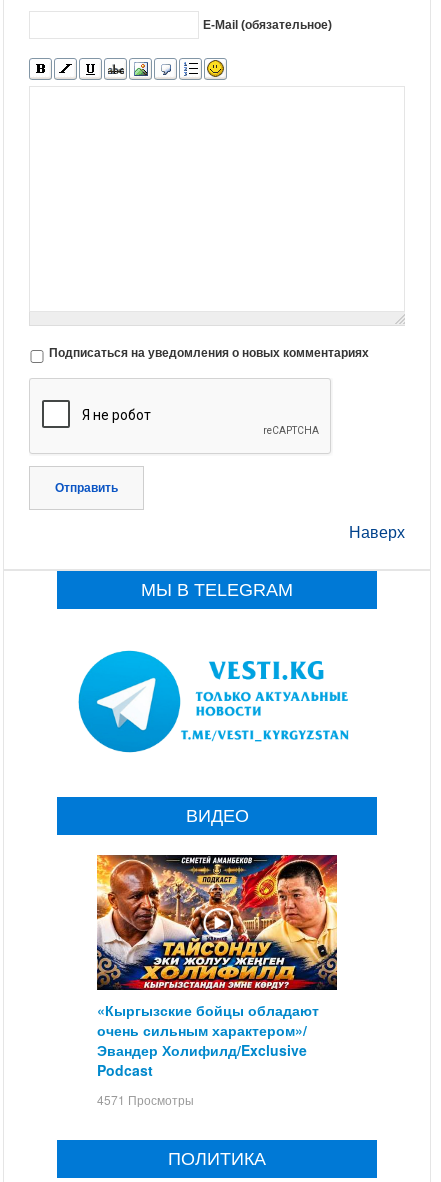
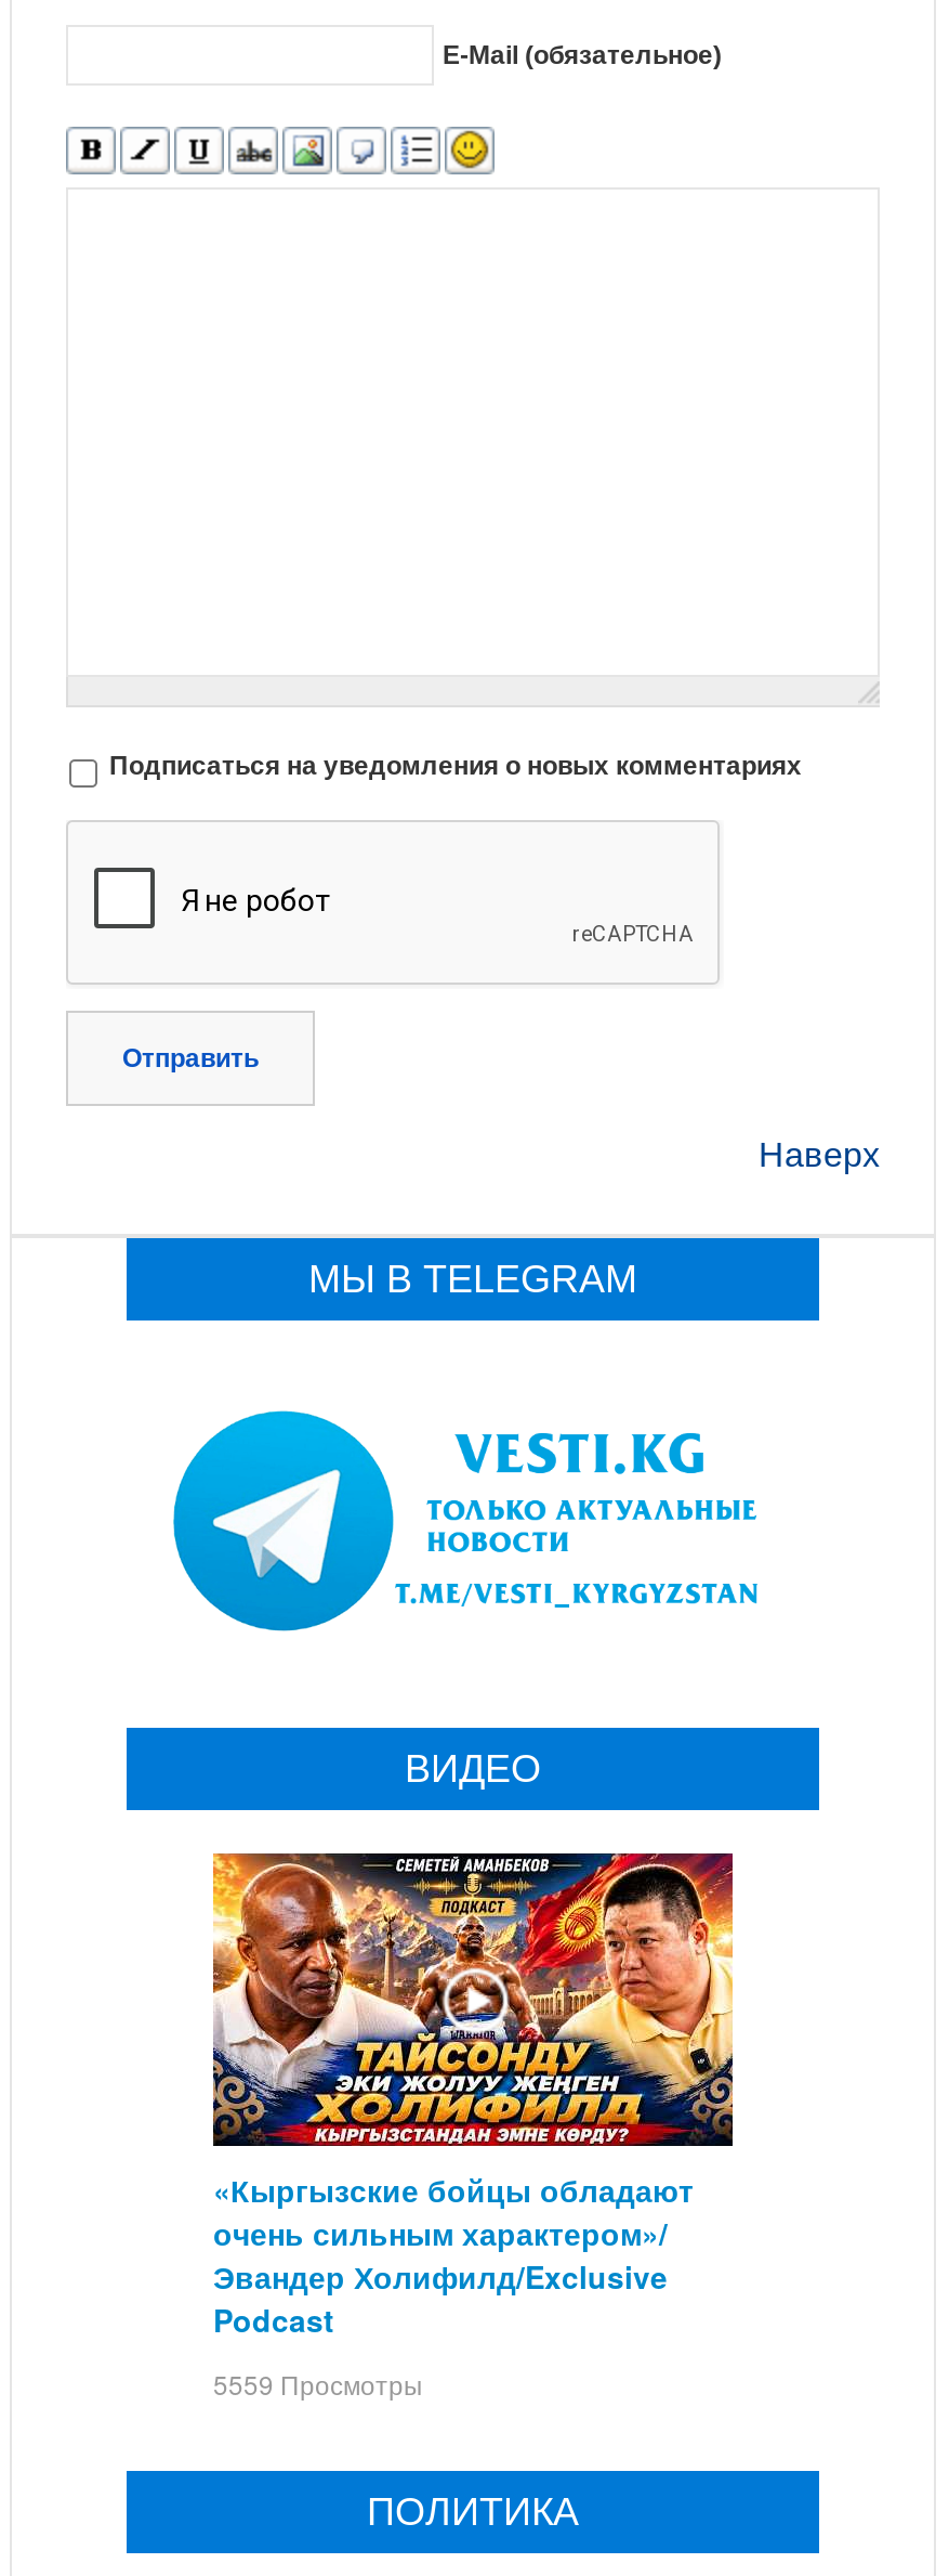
- 4571 Просмотры
+ 5559 Просмотры
